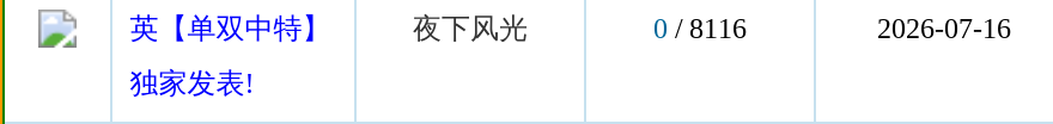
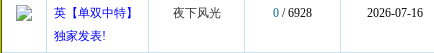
- 0 / 8116
+ 0 / 6928
